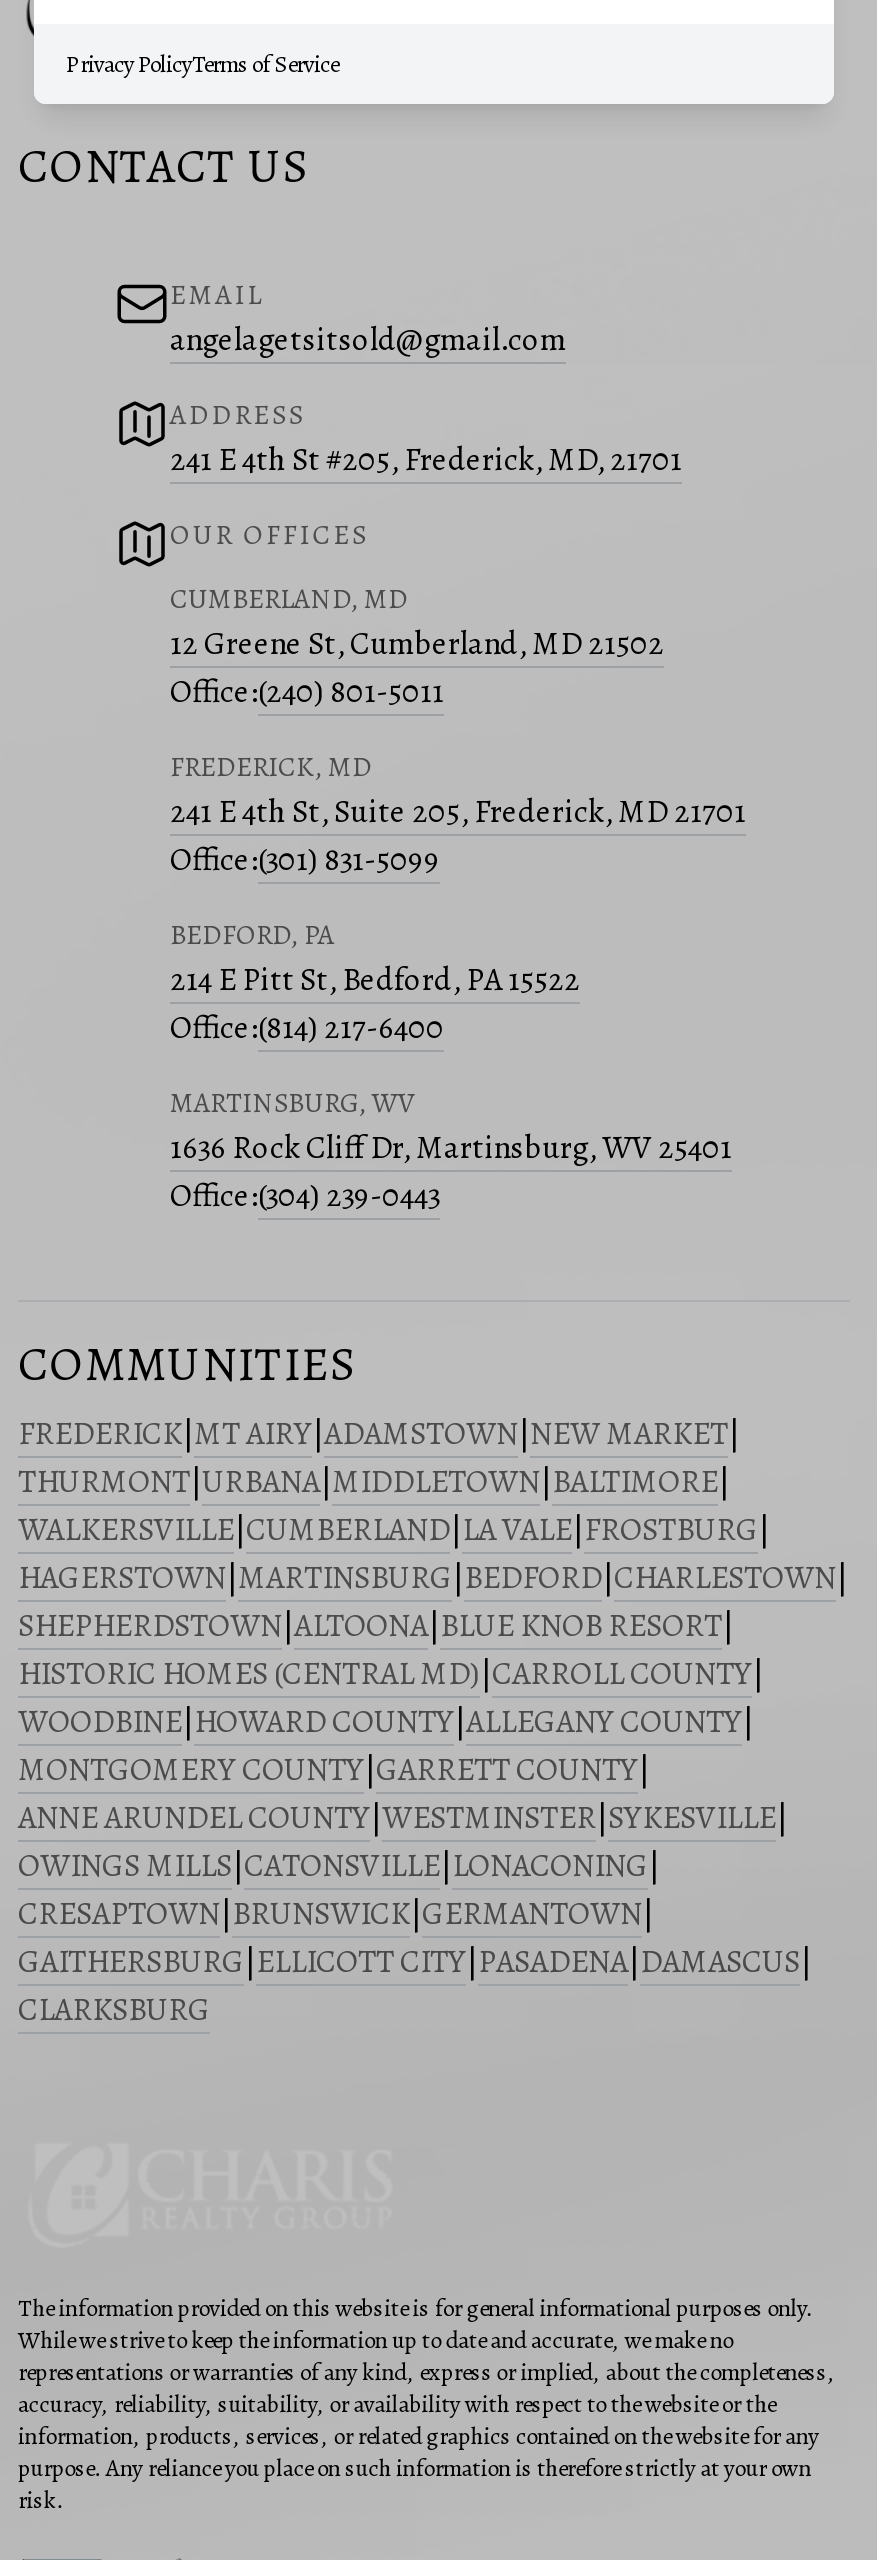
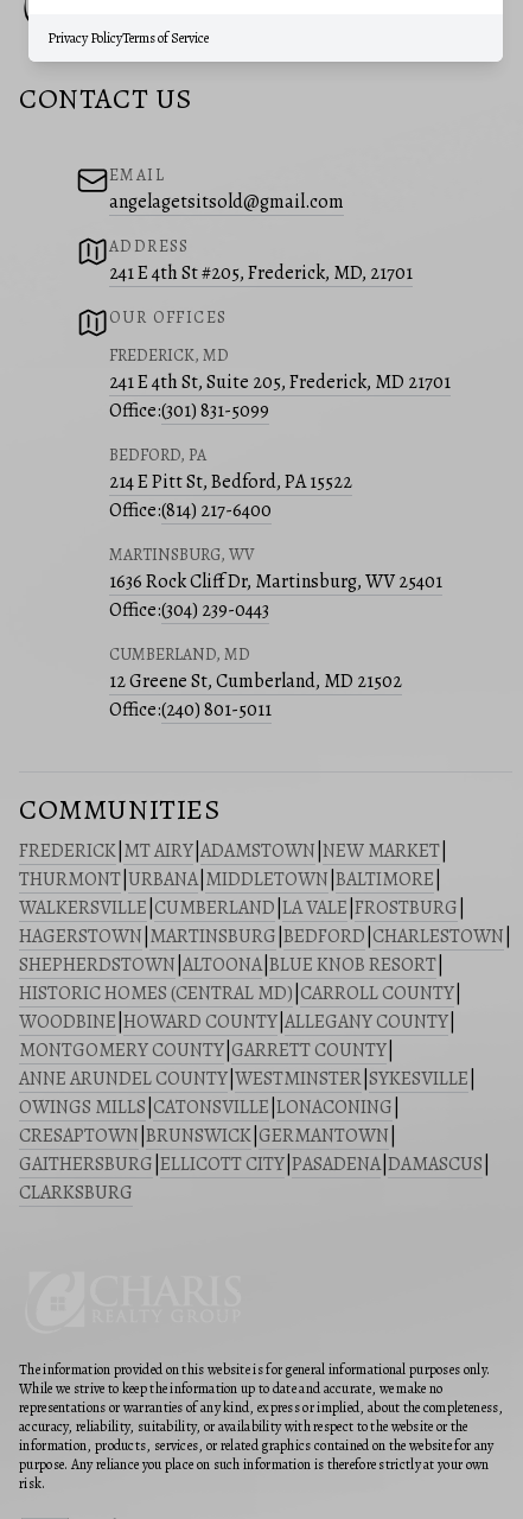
moved down: CUMBERLAND, MD | 12 Greene St, Cumberland, MD 21502 | Office:(240) 801-5011

moved up: FREDERICK, MD | 241 E 4th St, Suite 205, Frederick, MD 21701 | Office:(301) 831-5099 | ... | 1636 Rock Cliff Dr, Martinsburg, WV 25401 | Office:(304) 239-0443
